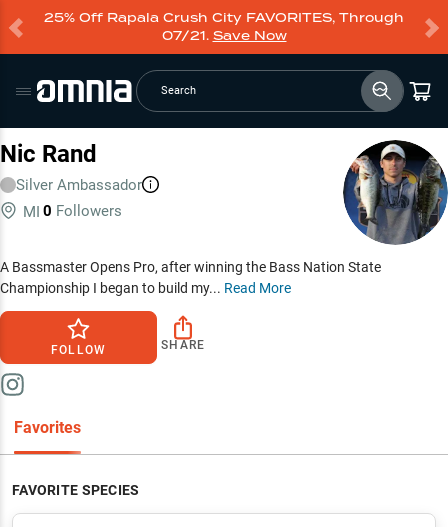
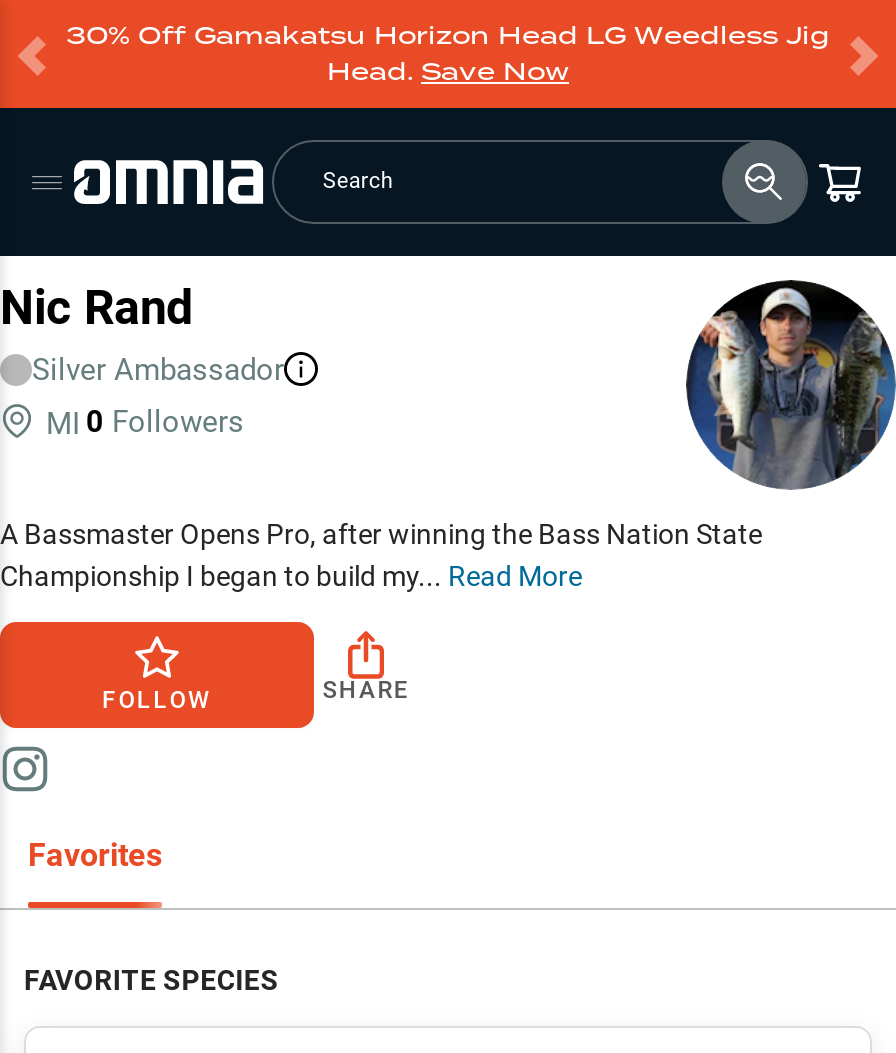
- 25% Off Rapala Crush City FAVORITES, Through
- 07/21. Save Now
+ 30% Off Gamakatsu Horizon Head LG Weedless Jig
+ Head. Save Now
